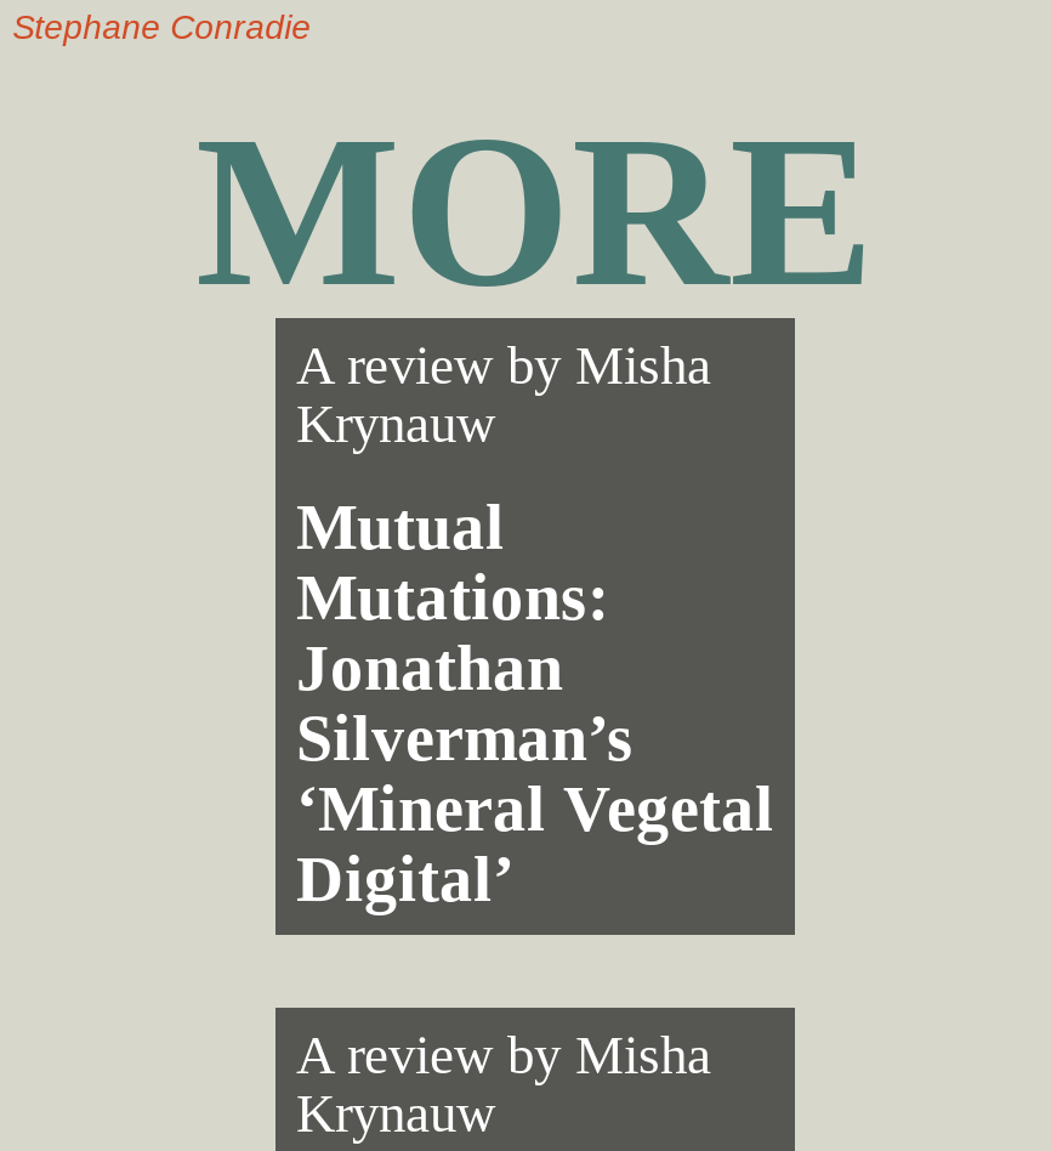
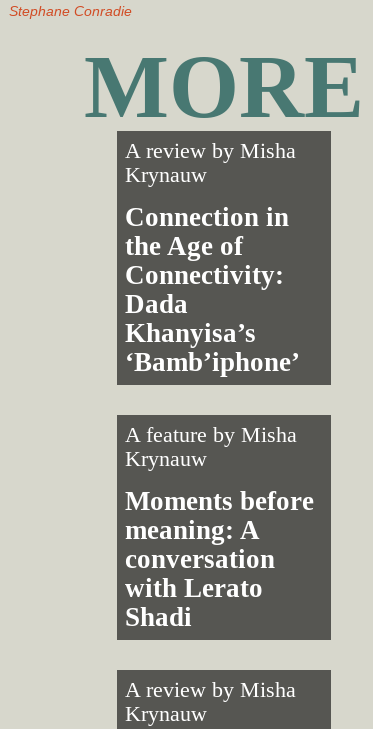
- Mutual
- Mutations:
- Jonathan
- Silverman’s
- ‘Mineral Vegetal
- Digital’
+ Connection in
+ the Age of
+ Connectivity:
+ Dada
+ Khanyisa’s
+ ‘Bamb’iphone’
+ A feature by Misha
+ Krynauw
+ Moments before
+ meaning: A
+ conversation
+ with Lerato
+ Shadi
